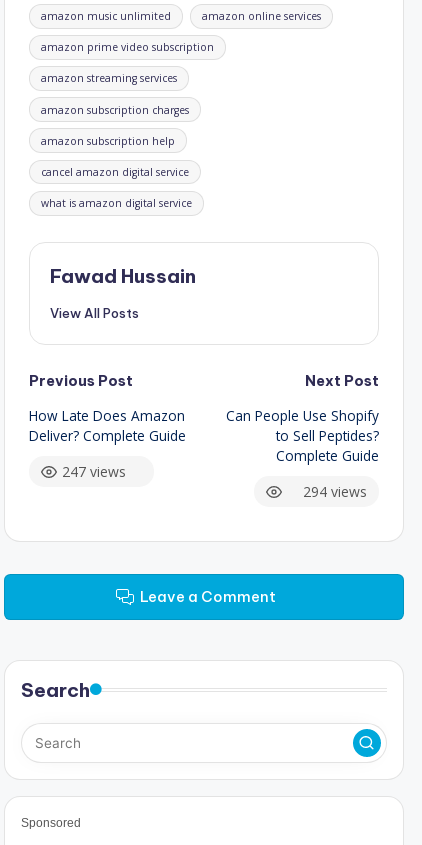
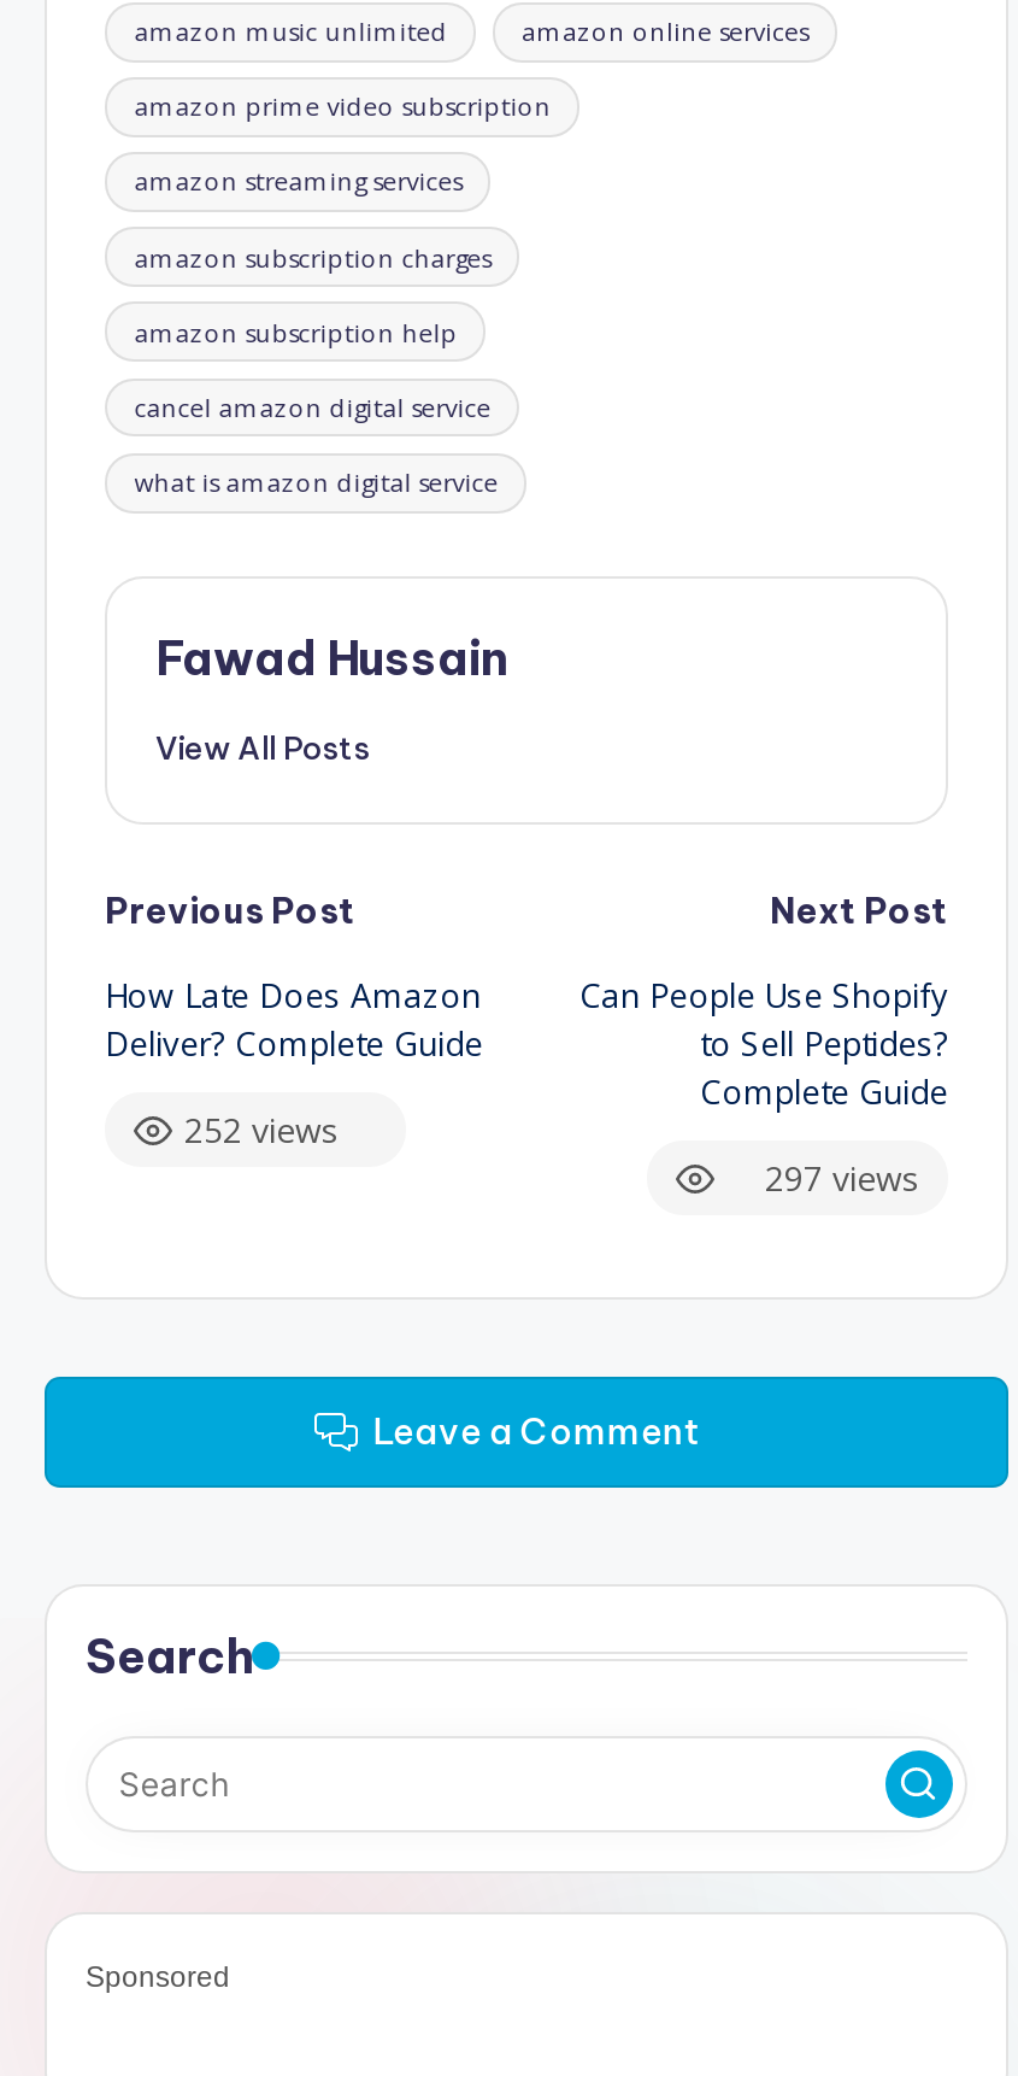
- 247 views
+ 252 views

- 294 views
+ 297 views
